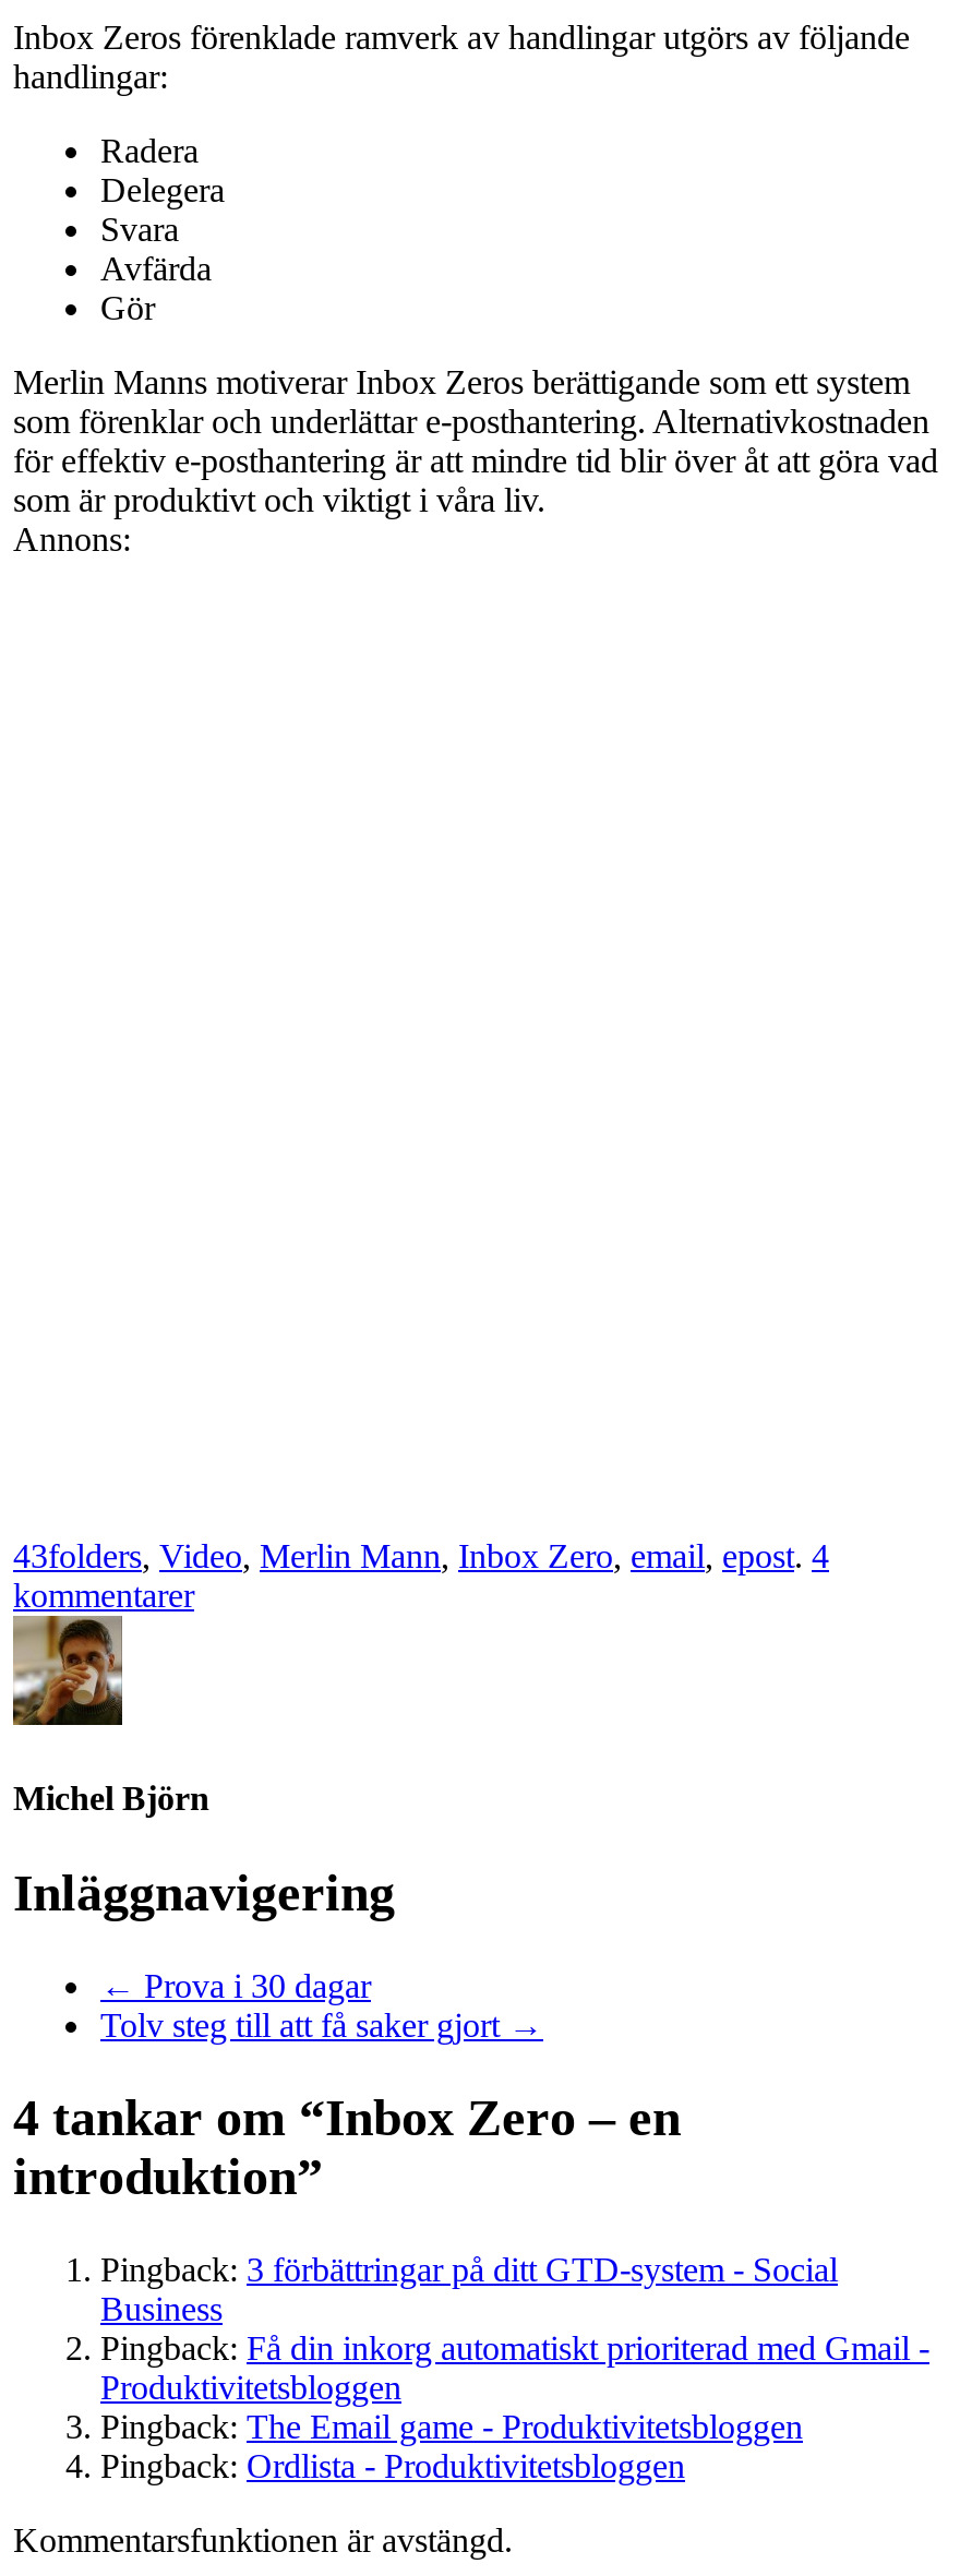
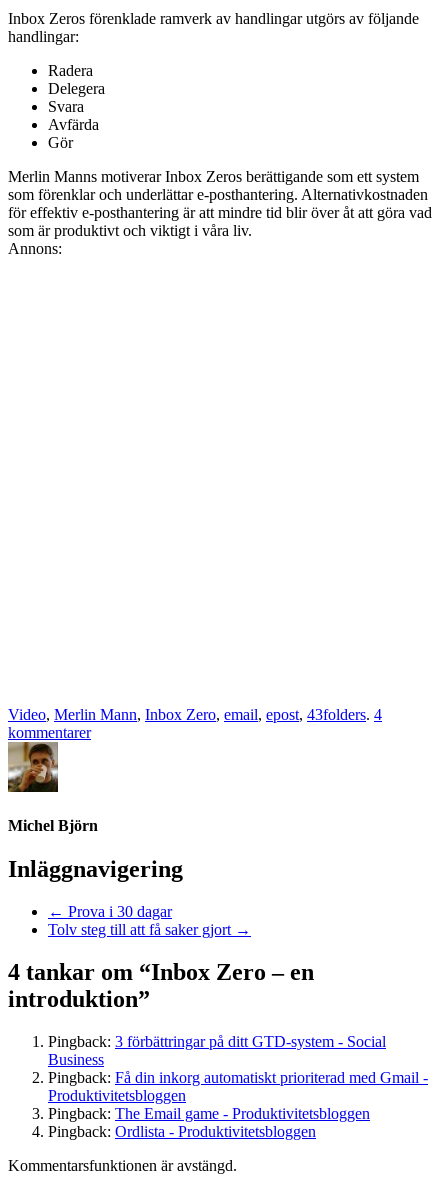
- 43folders, Video, Merlin Mann, Inbox Zero, email, epost. 4
+ Video, Merlin Mann, Inbox Zero, email, epost, 43folders. 4
